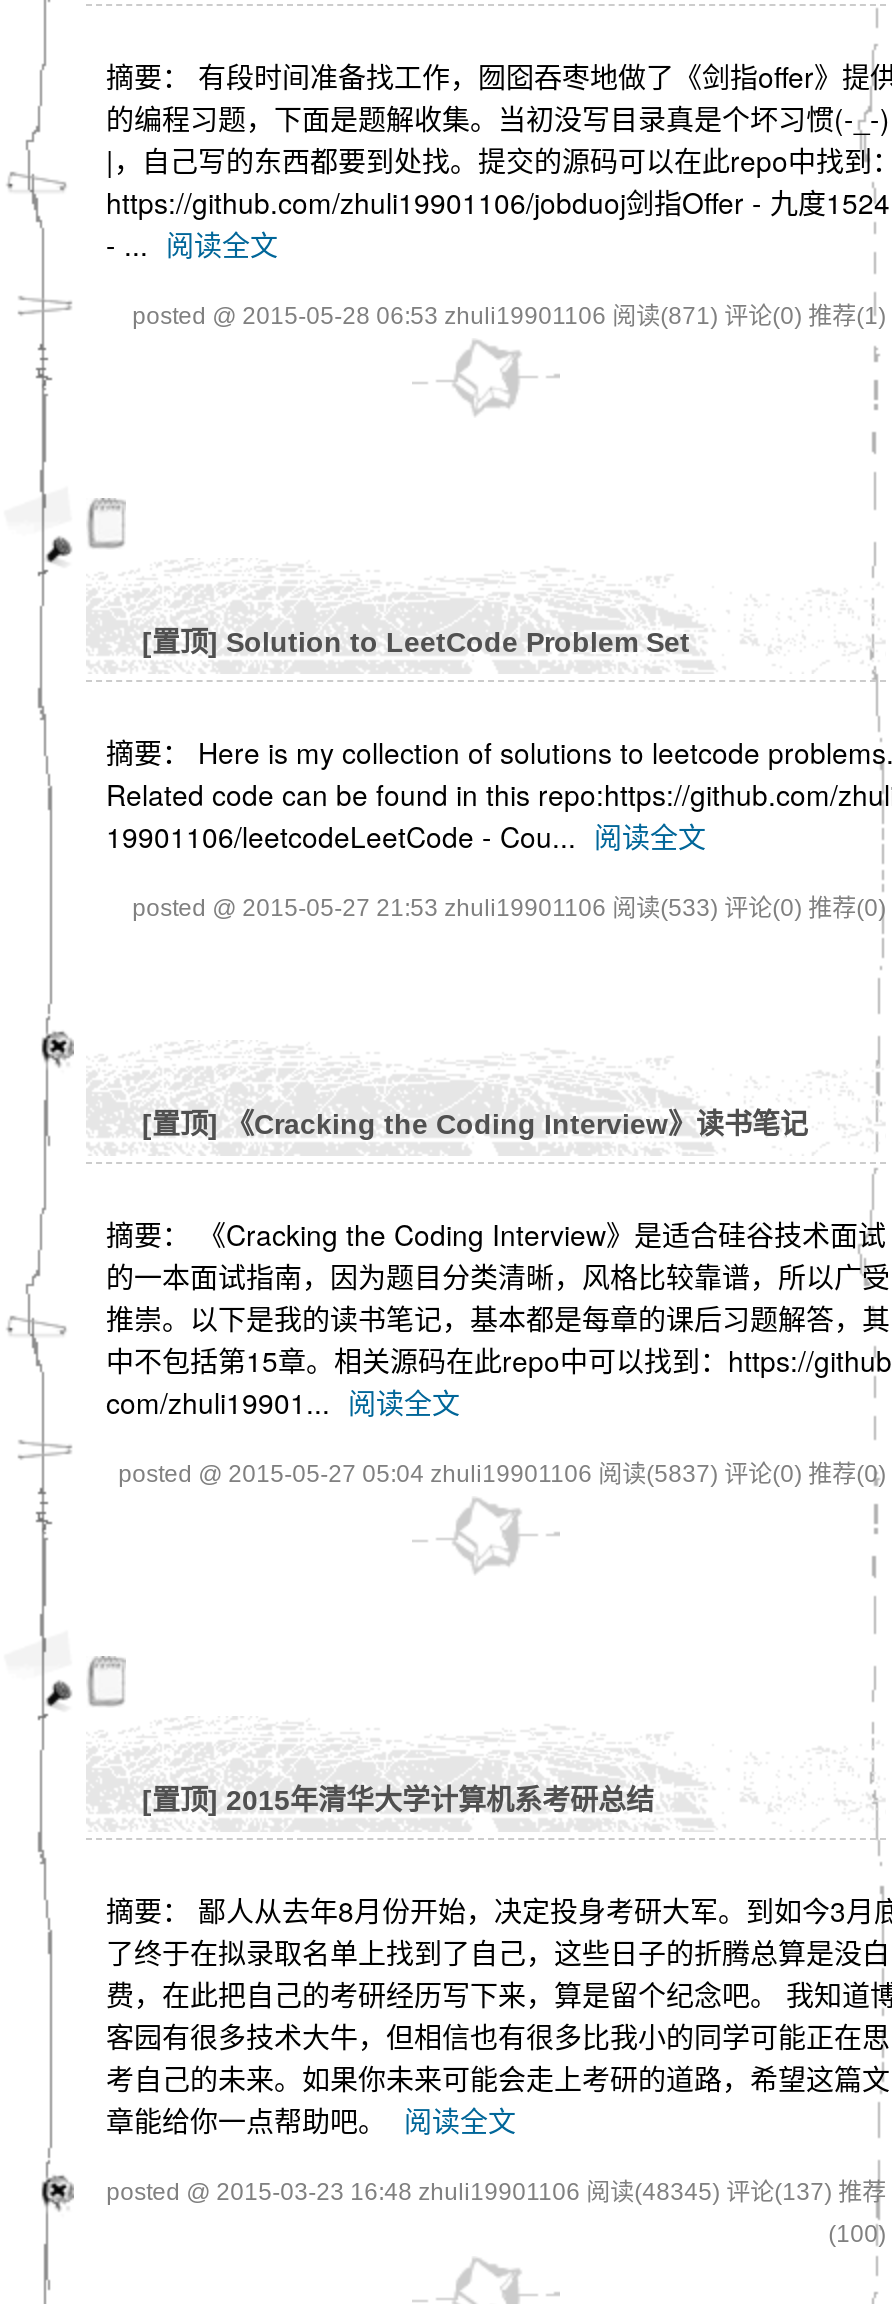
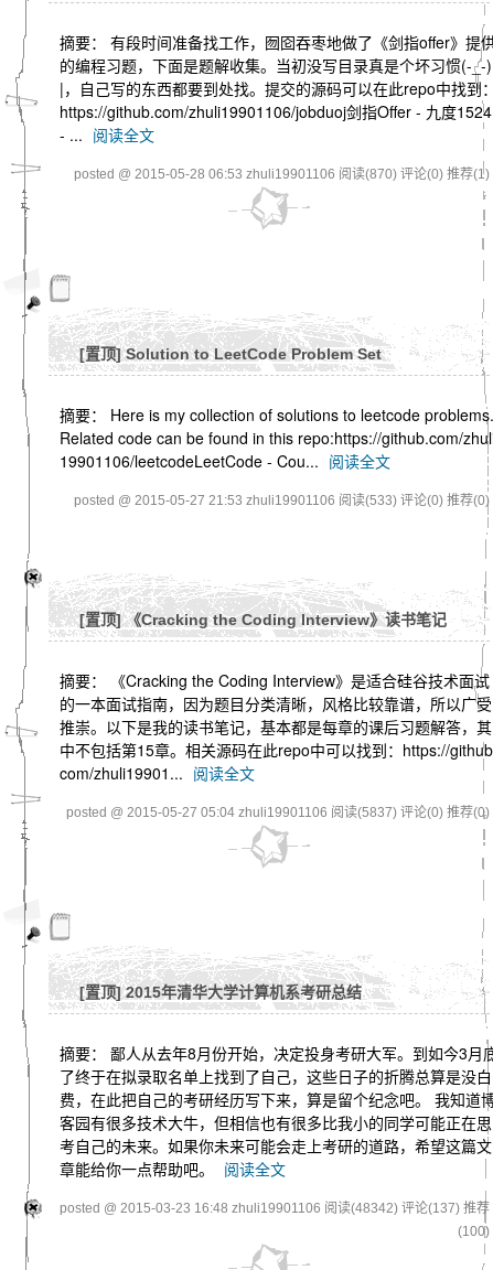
- posted @ 2015-05-28 06:53 zhuli19901106阅读(871) 评论(0) 推荐(1)
+ posted @ 2015-05-28 06:53 zhuli19901106阅读(870) 评论(0) 推荐(1)

- posted @ 2015-03-23 16:48 zhuli19901106阅读(48345) 评论(137) 推荐
+ posted @ 2015-03-23 16:48 zhuli19901106阅读(48342) 评论(137) 推荐
